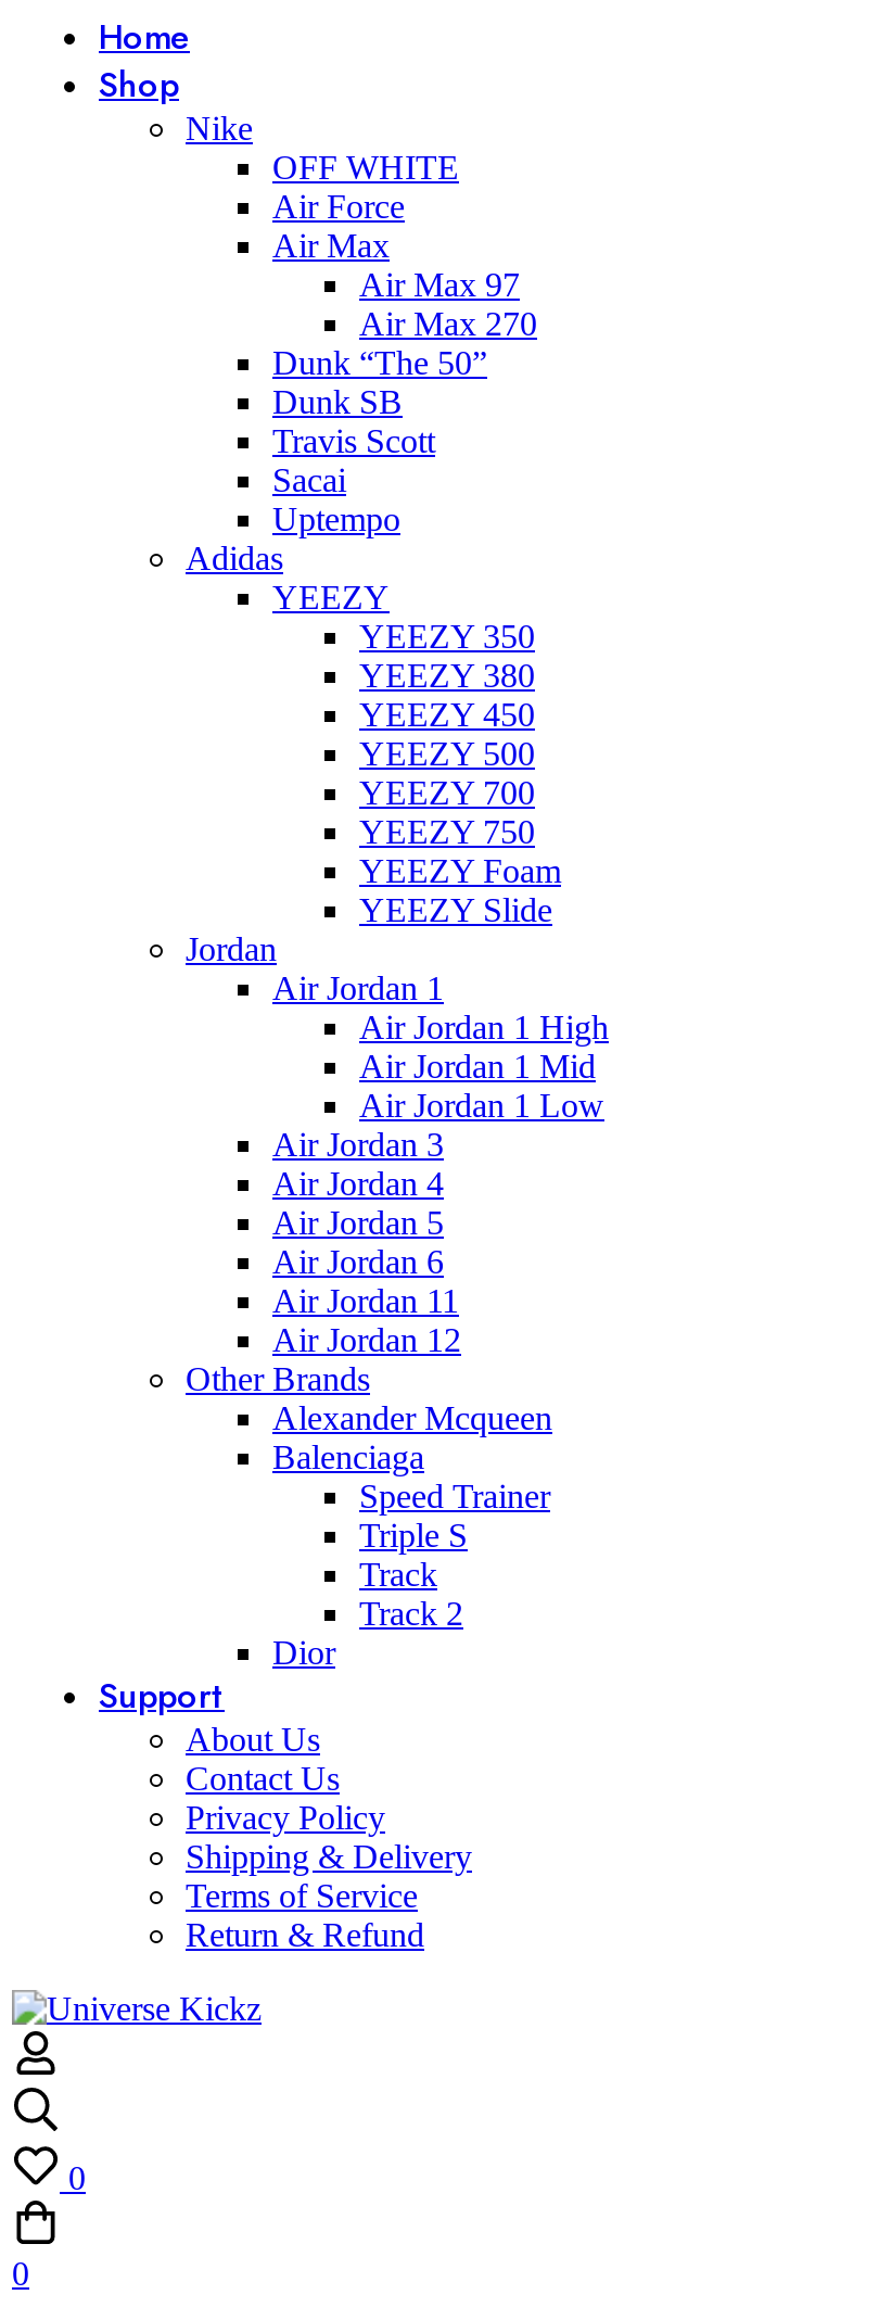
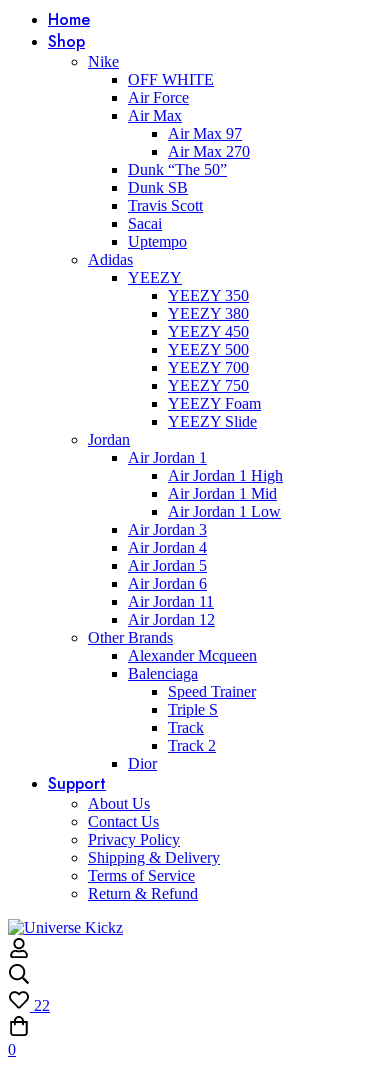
- 0
+ 22
